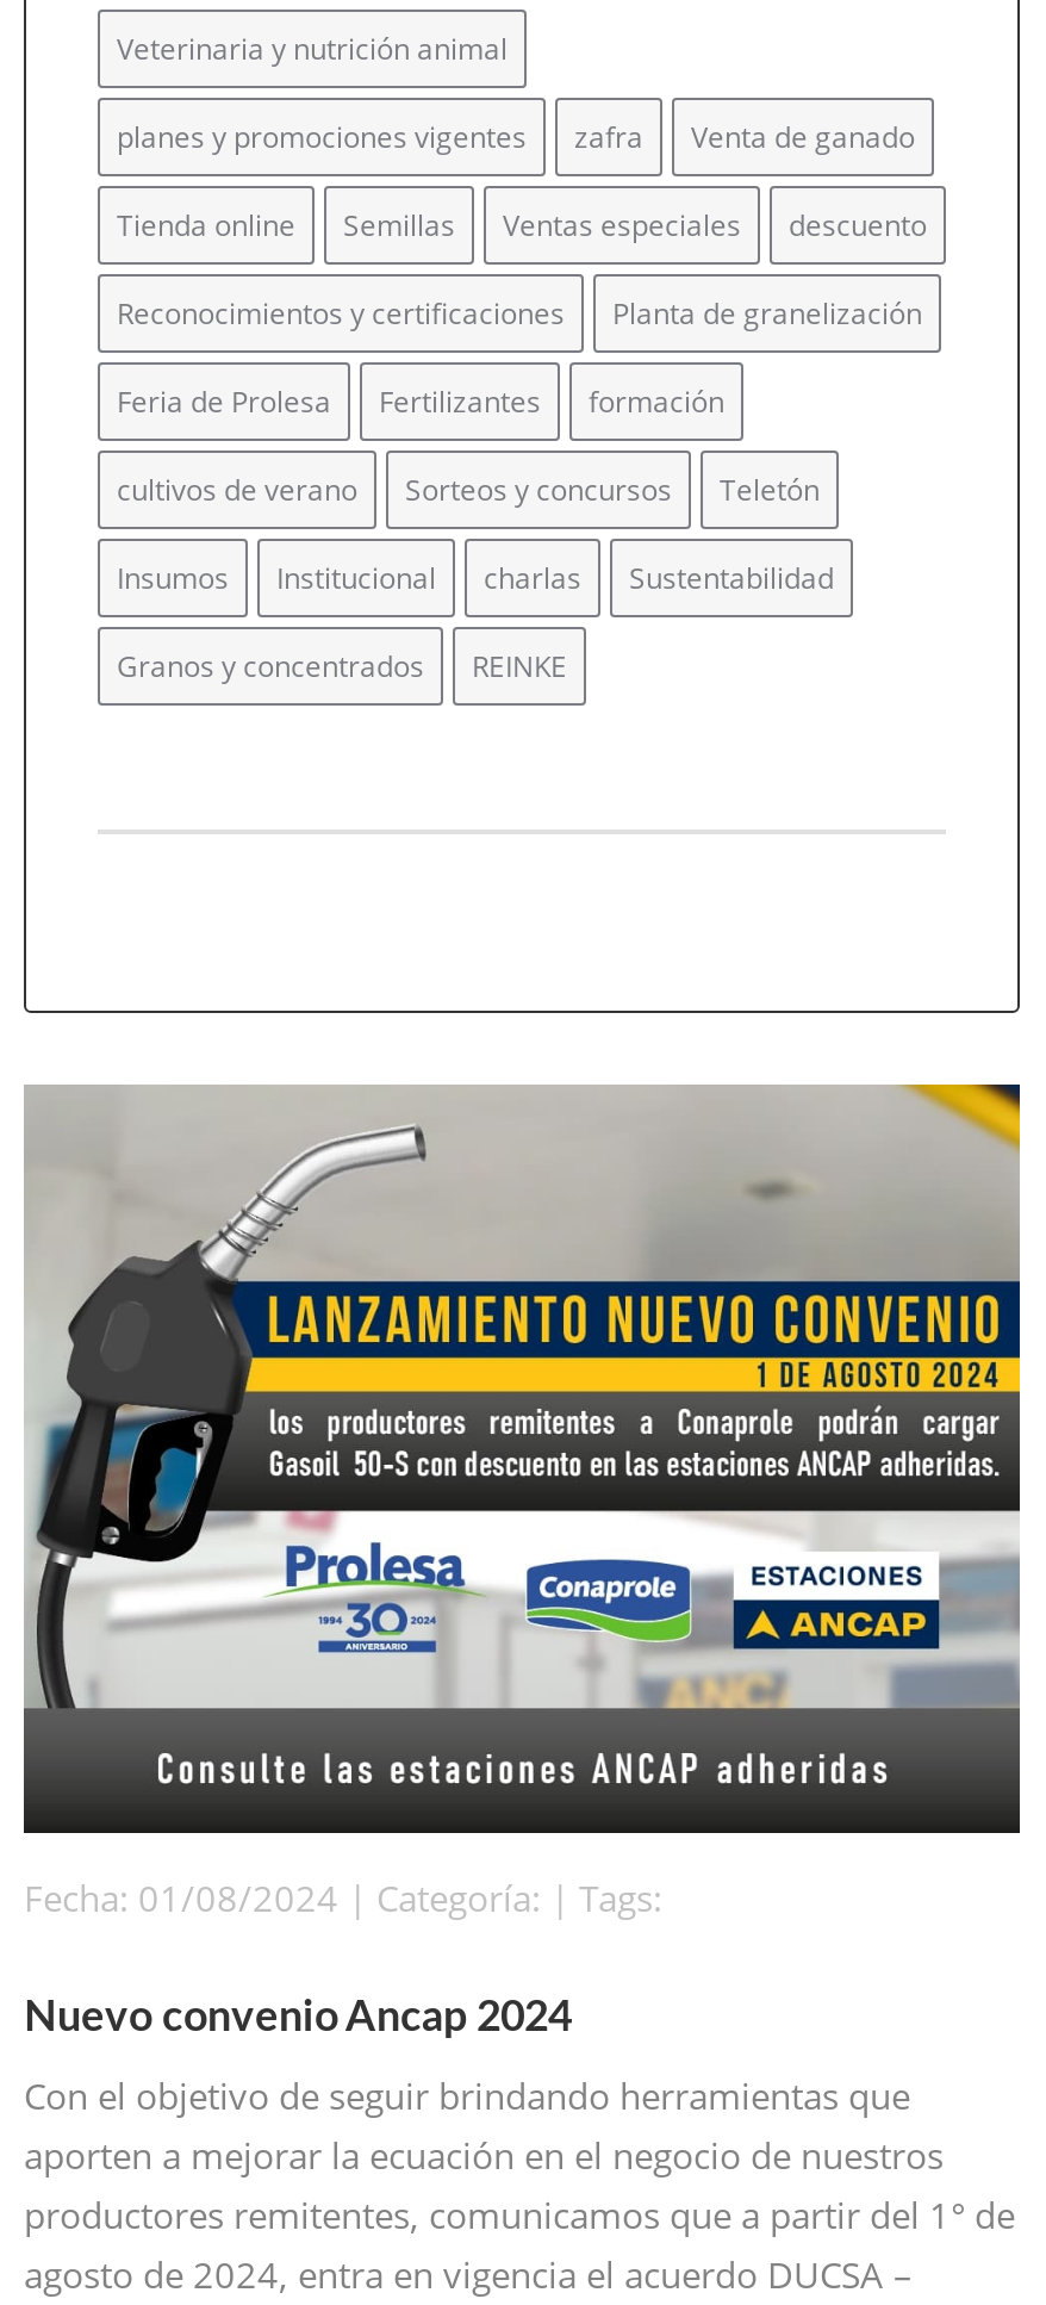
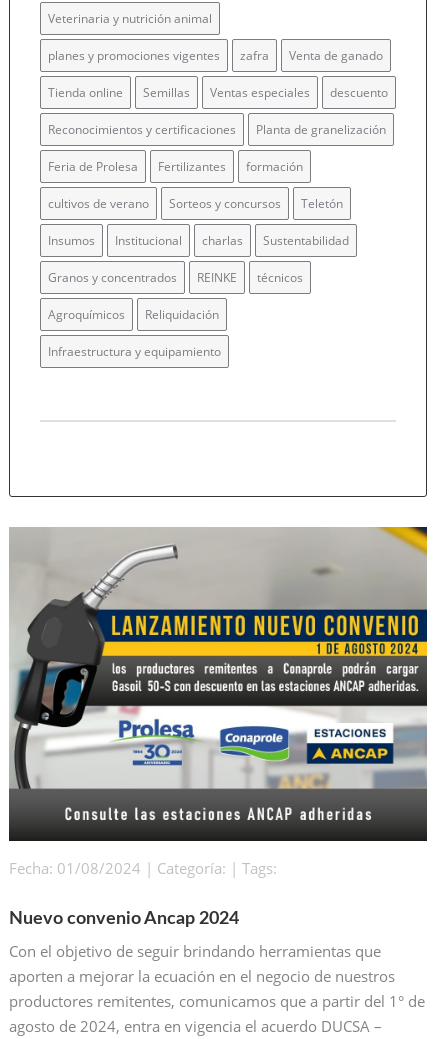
+ técnicos
+ Agroquímicos
+ Reliquidación
+ Infraestructura y equipamiento
